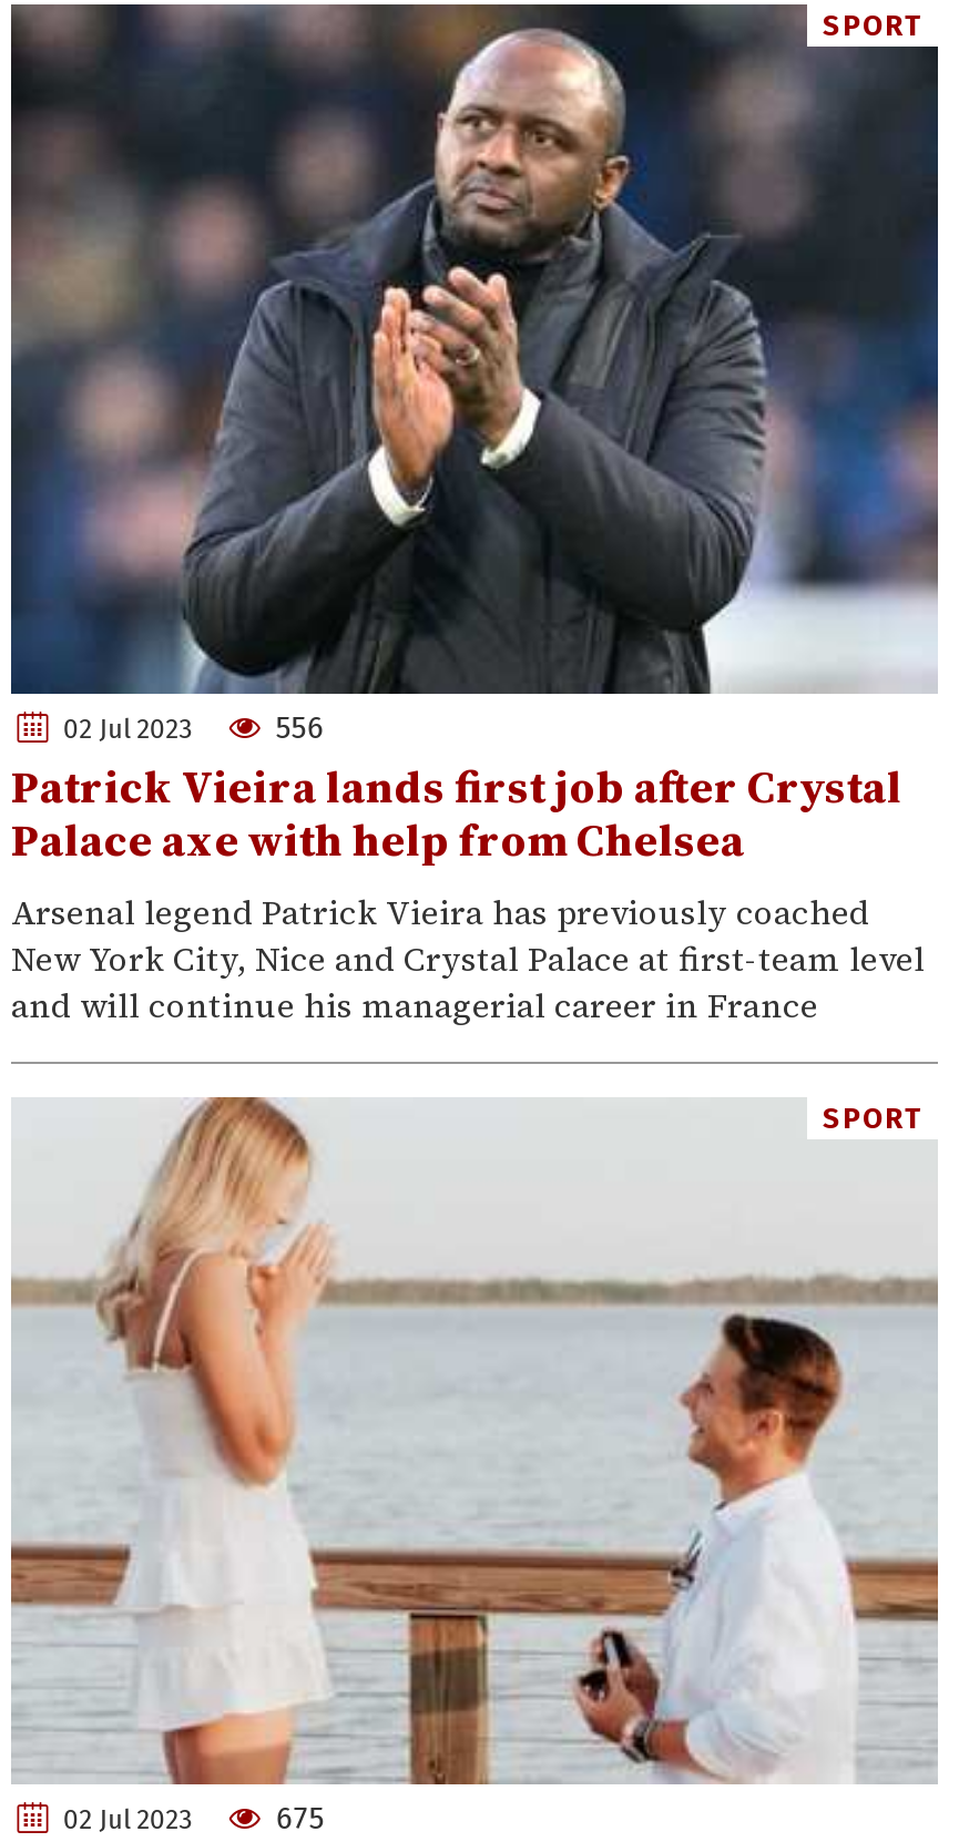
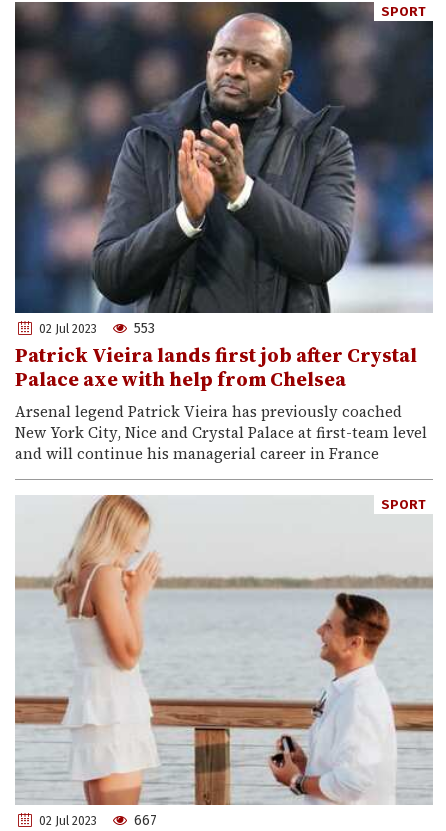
- 556
+ 553

- 675
+ 667
